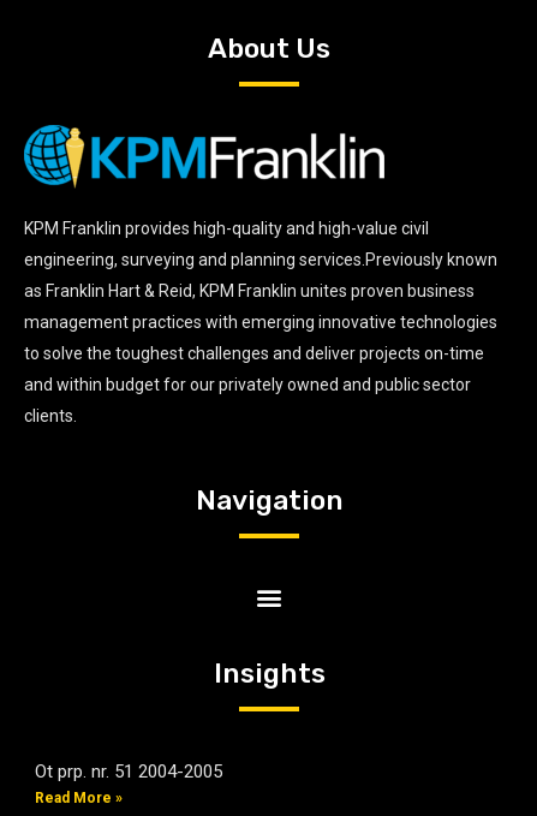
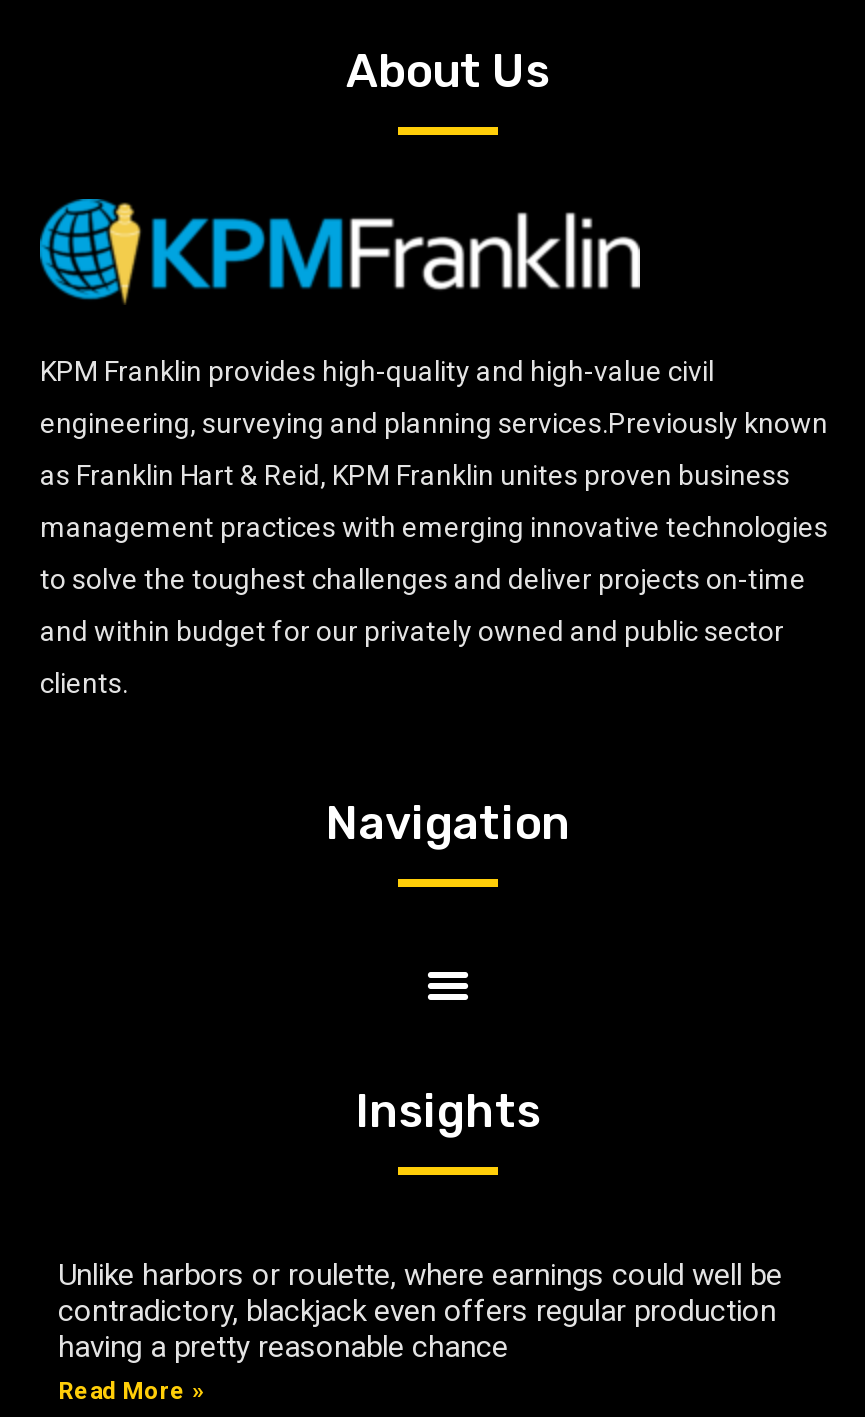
- Ot prp. nr. 51 2004-2005
+ Unlike harbors or roulette, where earnings could well be
+ contradictory, blackjack even offers regular production
+ having a pretty reasonable chance
